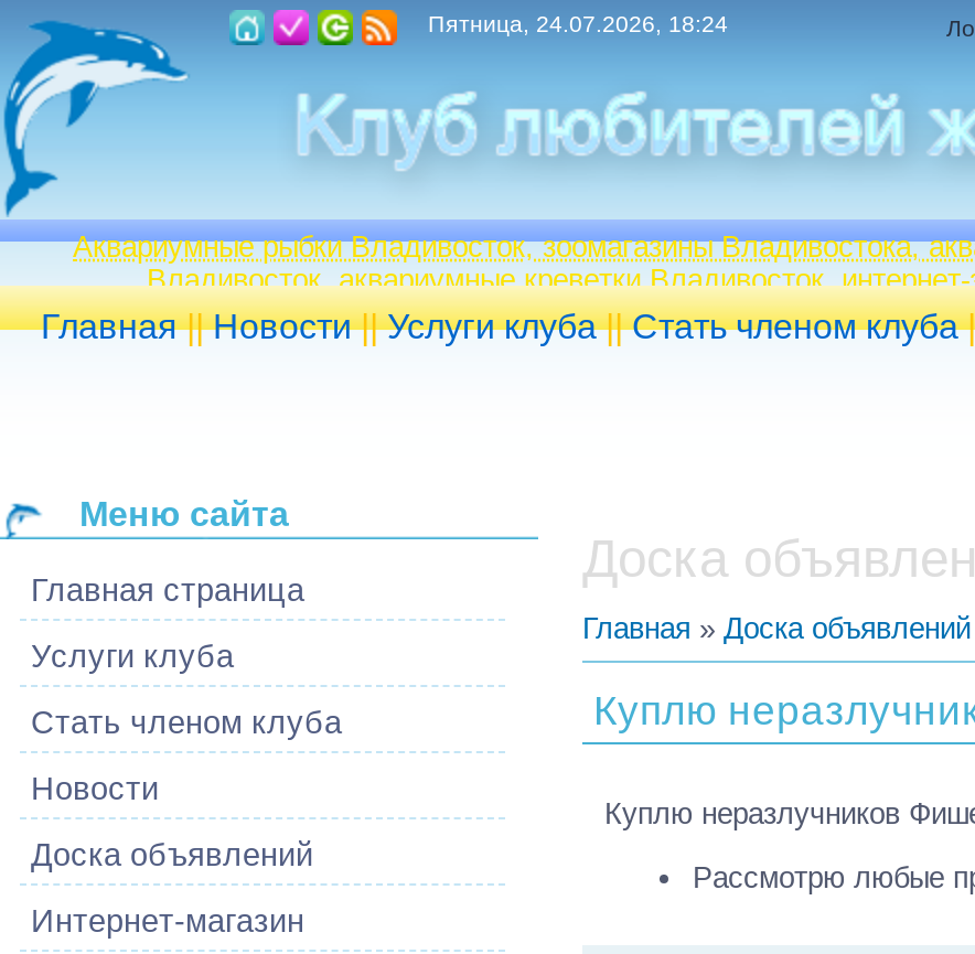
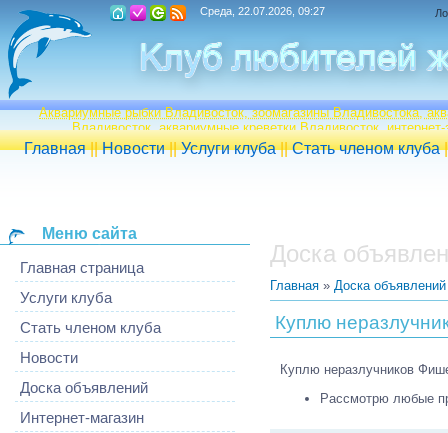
- Пятница, 24.07.2026, 18:24
+ Среда, 22.07.2026, 09:27
